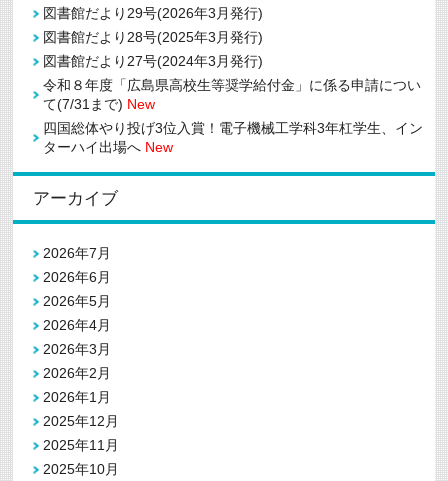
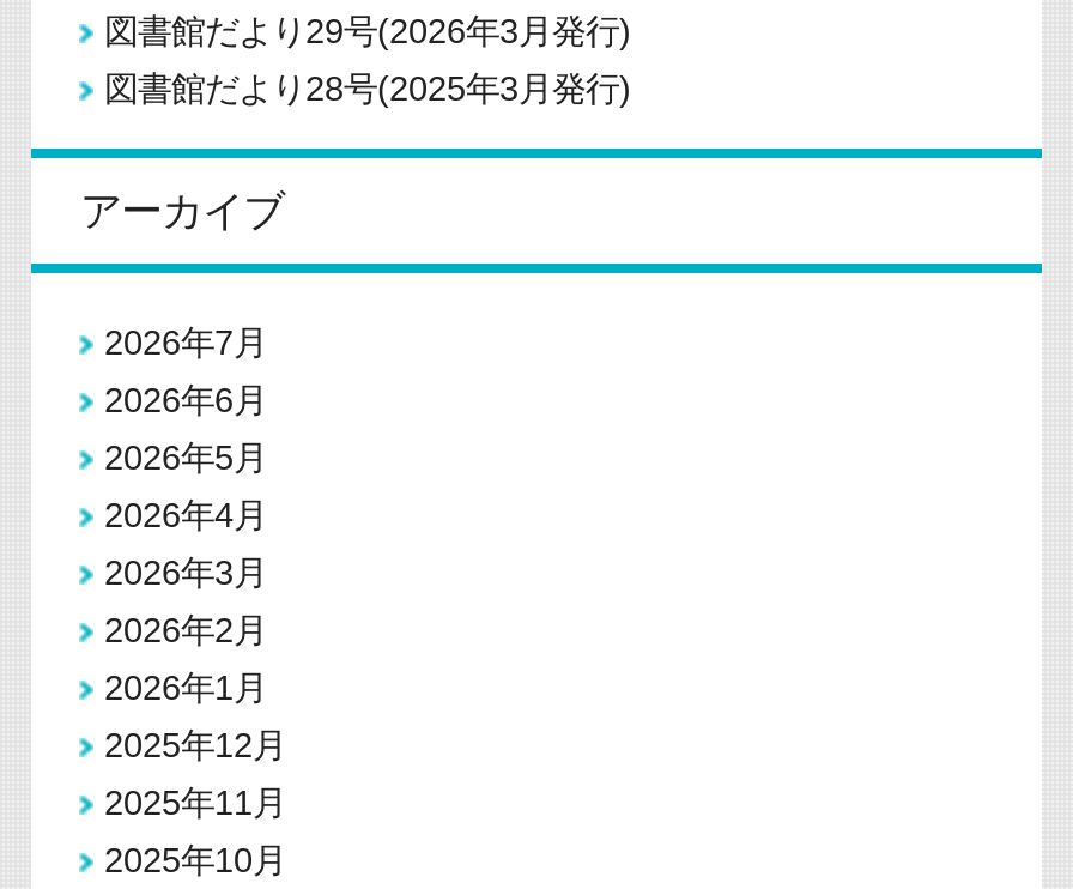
- 図書館だより27号(2024年3月発行)
- 令和８年度「広島県高校生等奨学給付金」に係る申請につい
- て(7/31まで) New
- 四国総体やり投げ3位入賞！電子機械工学科3年杠学生、イン
- ターハイ出場へNew
